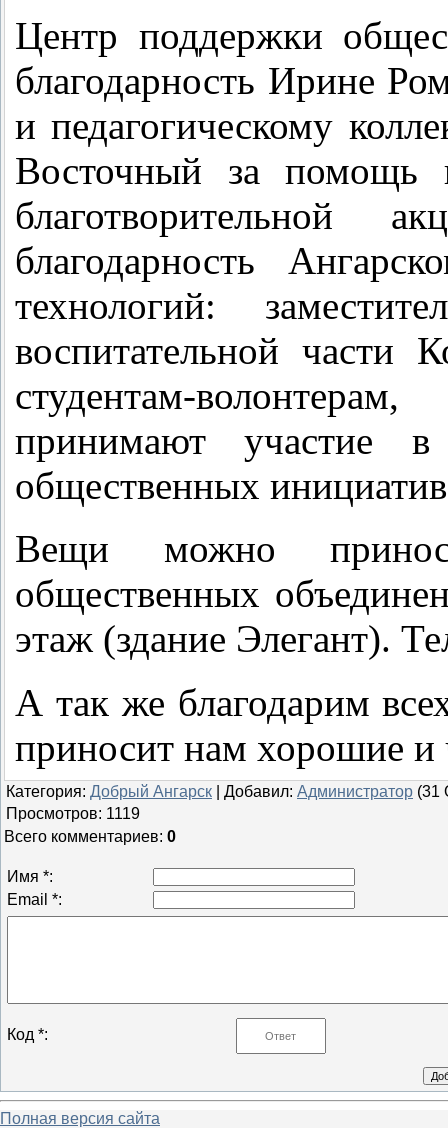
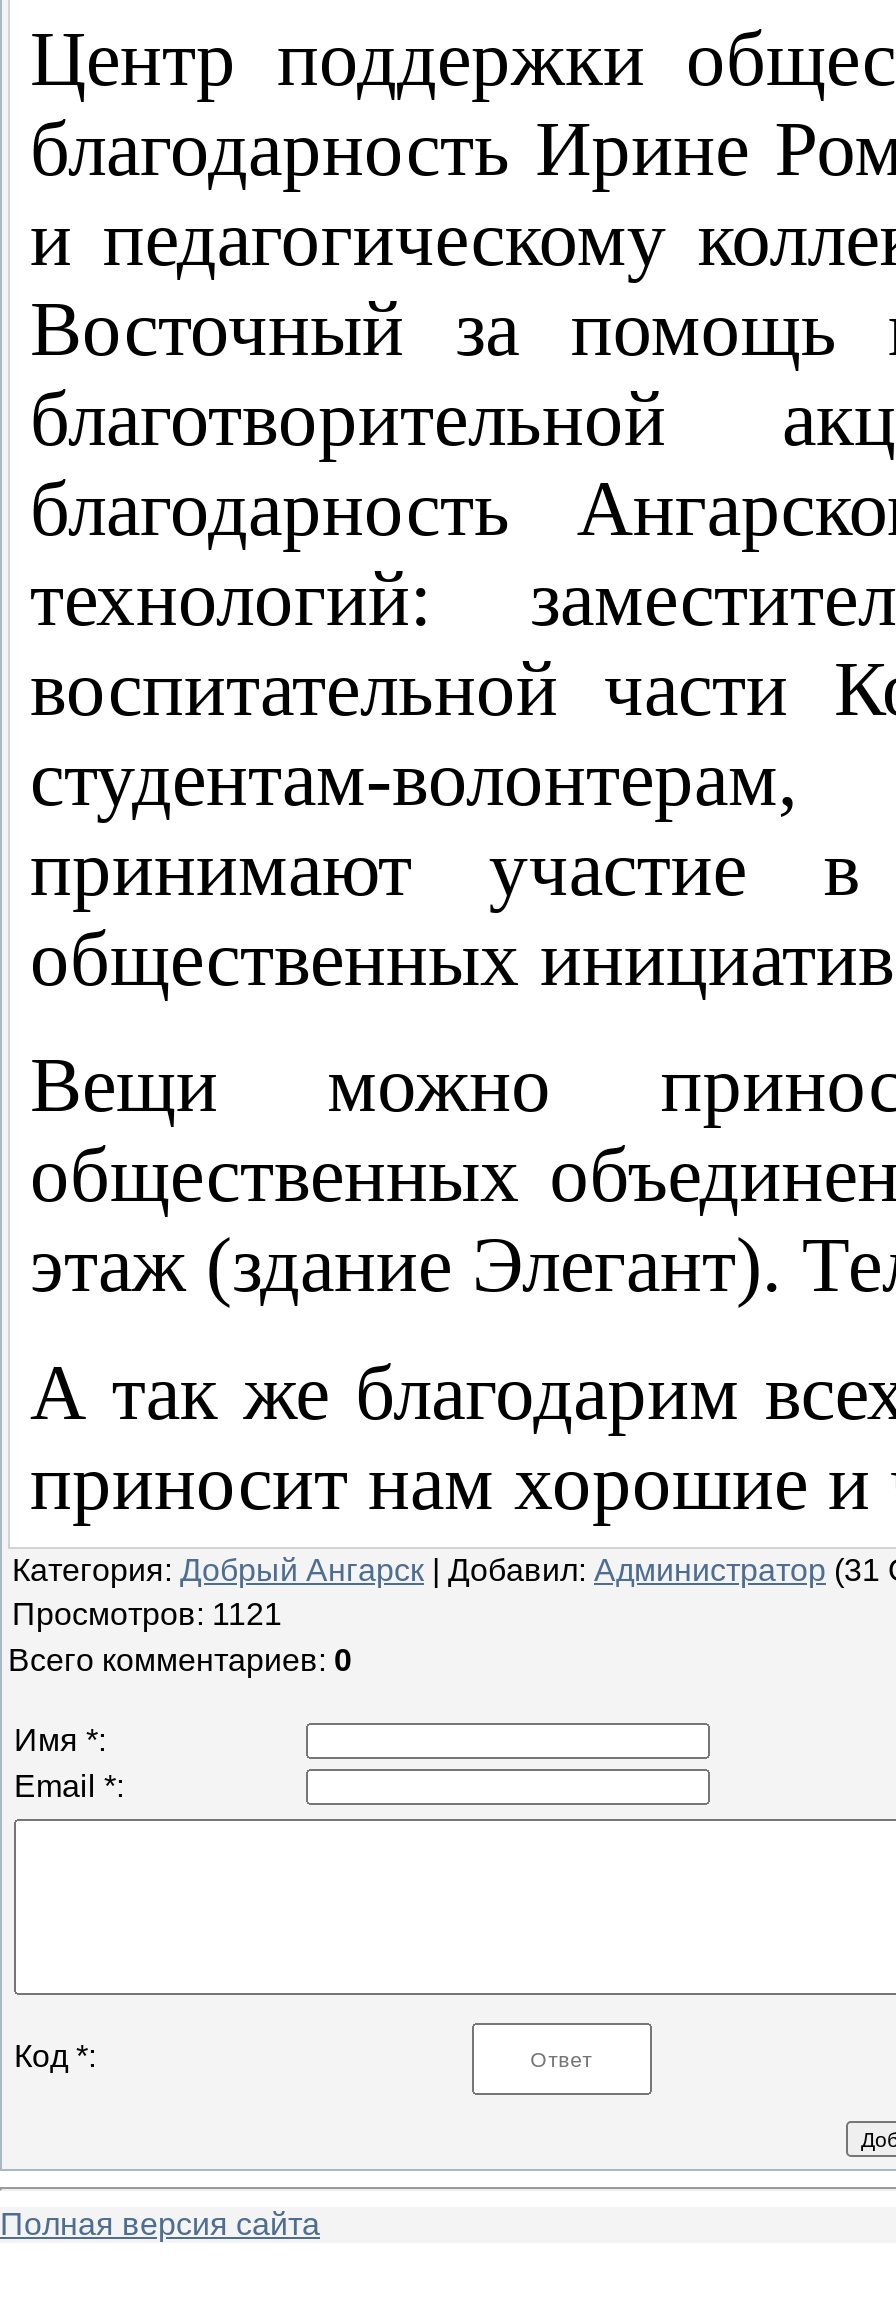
- Просмотров: 1119
+ Просмотров: 1121
